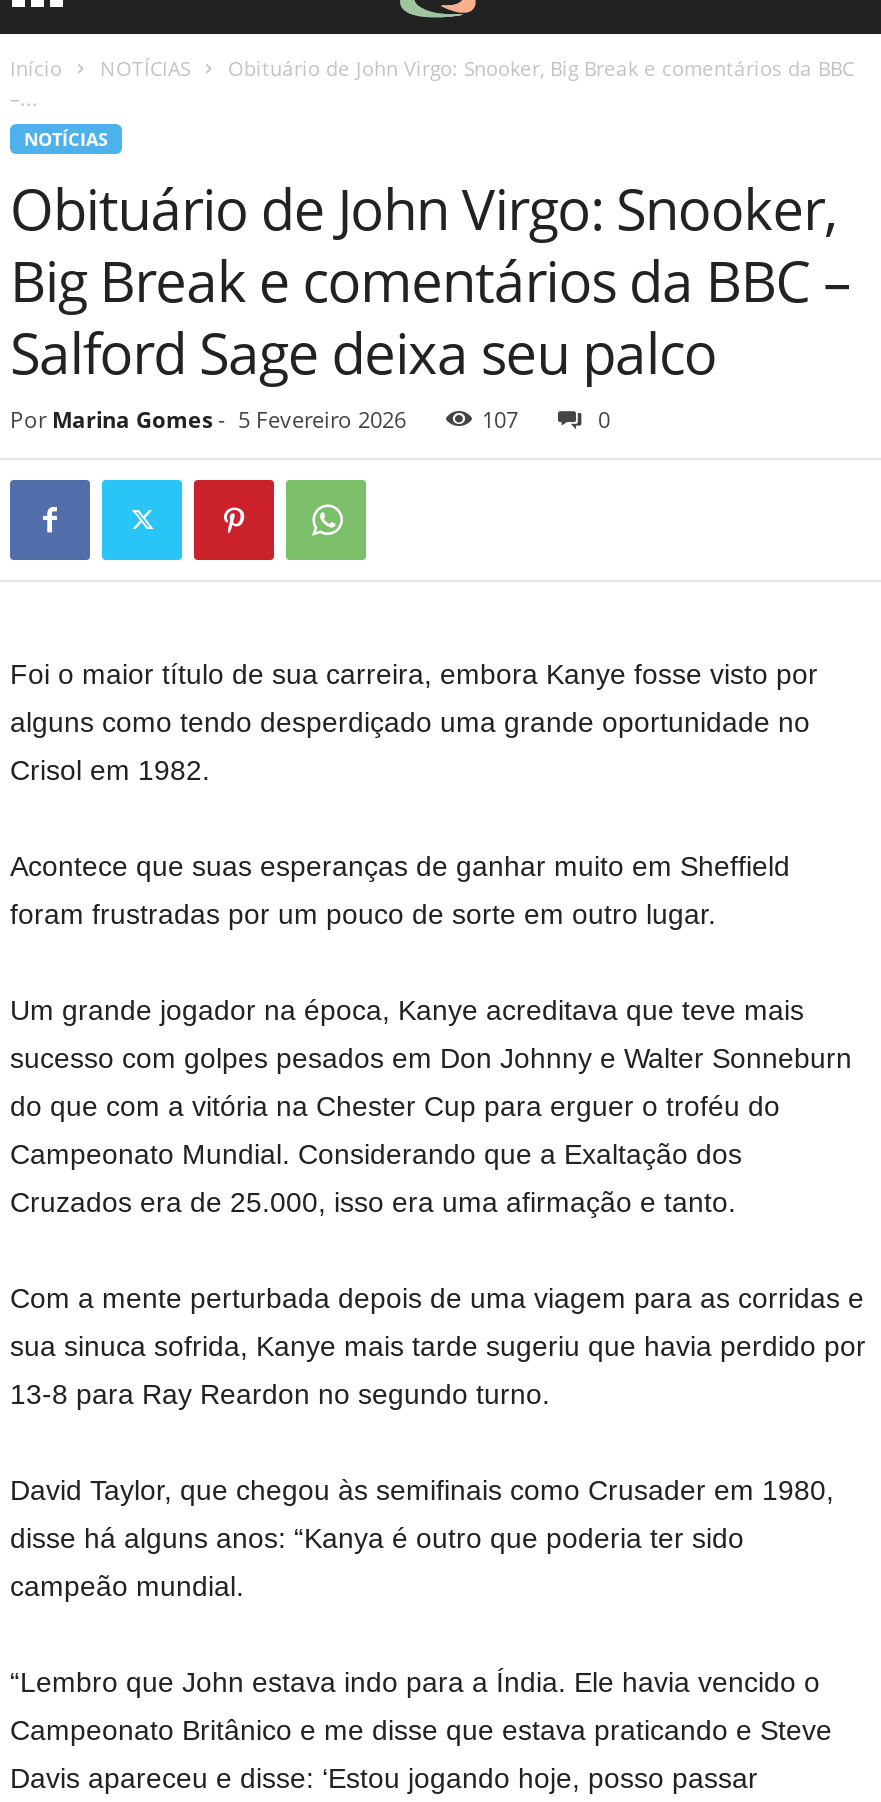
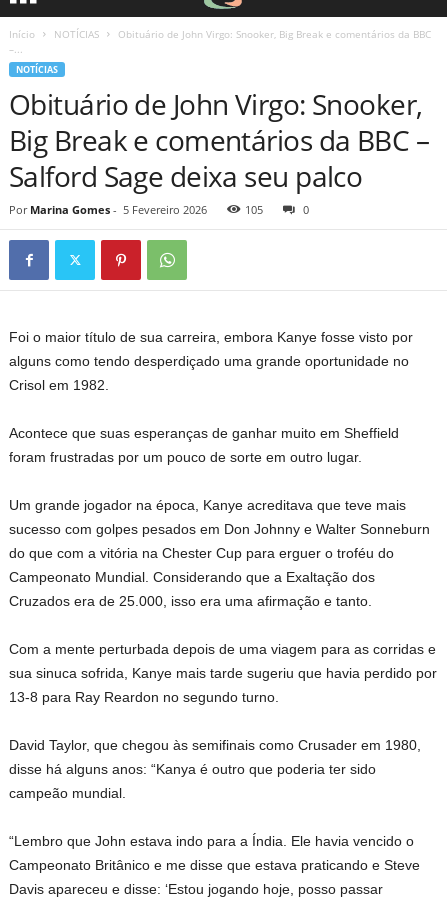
- 107
+ 105
